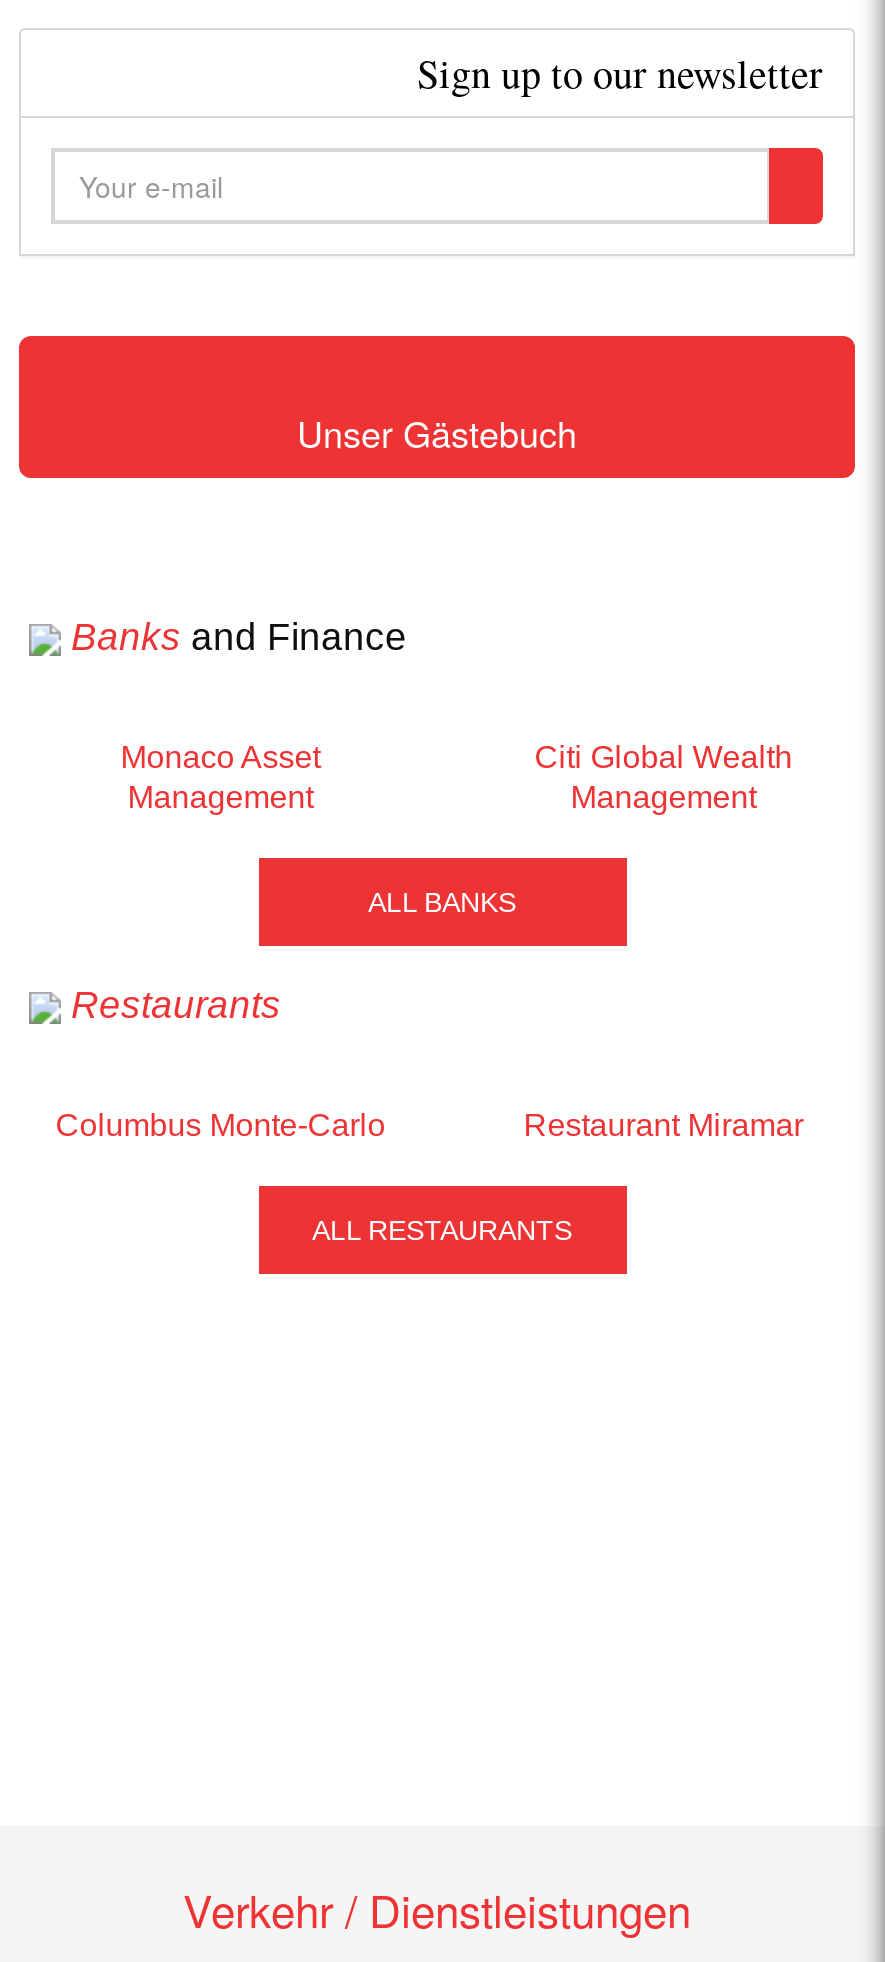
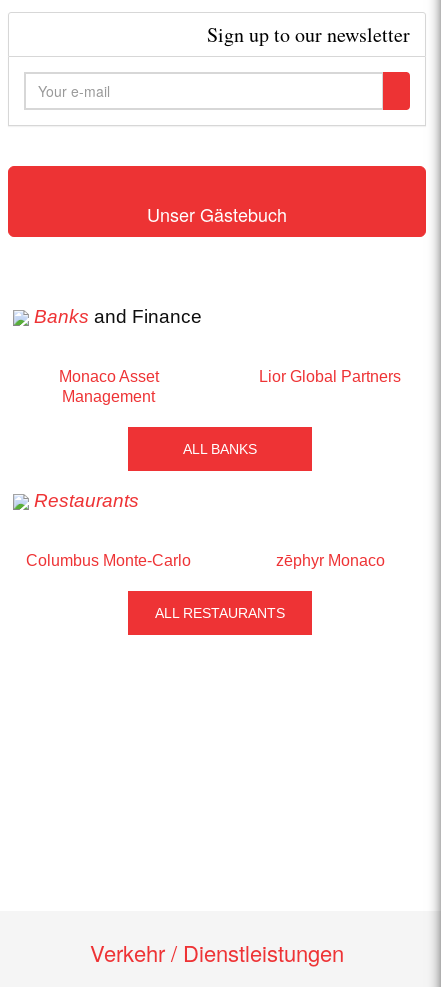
- Citi Global Wealth
- Management
+ Lior Global Partners

- Restaurant Miramar
+ zēphyr Monaco
